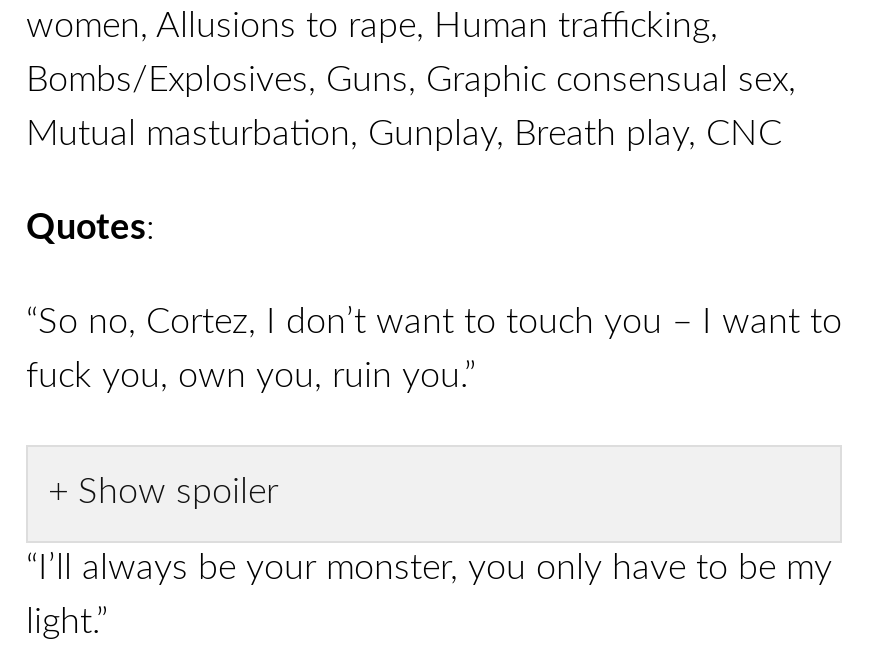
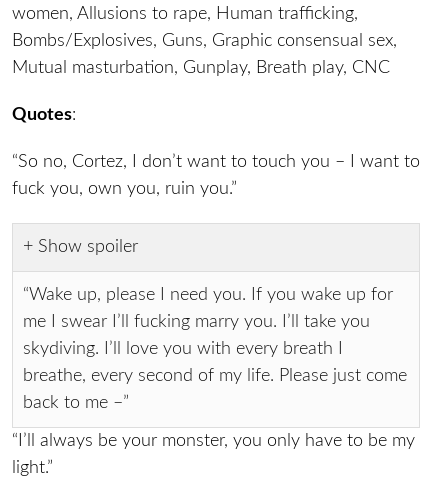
+ “Wake up, please I need you. If you wake up for
+ me I swear I’ll fucking marry you. I’ll take you
+ skydiving. I’ll love you with every breath I
+ breathe, every second of my life. Please just come
+ back to me –”
